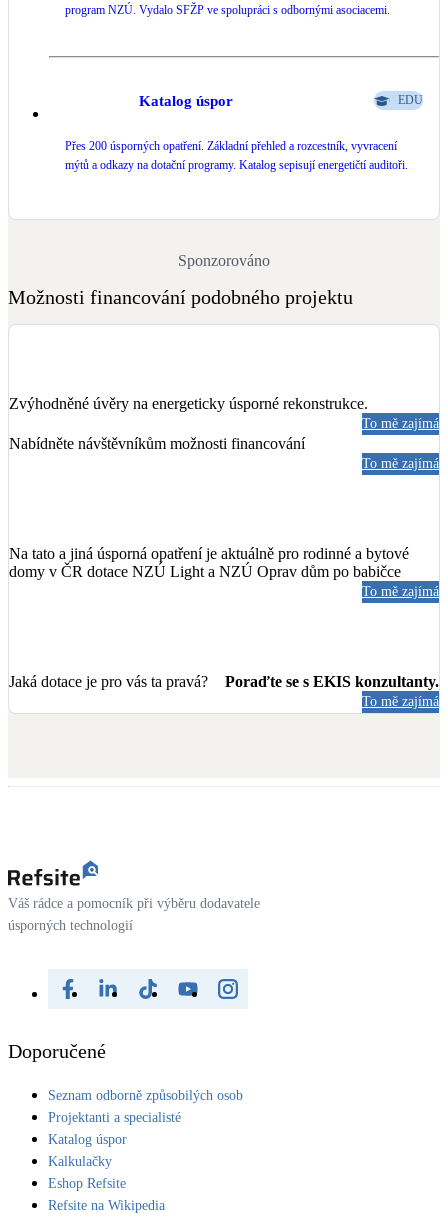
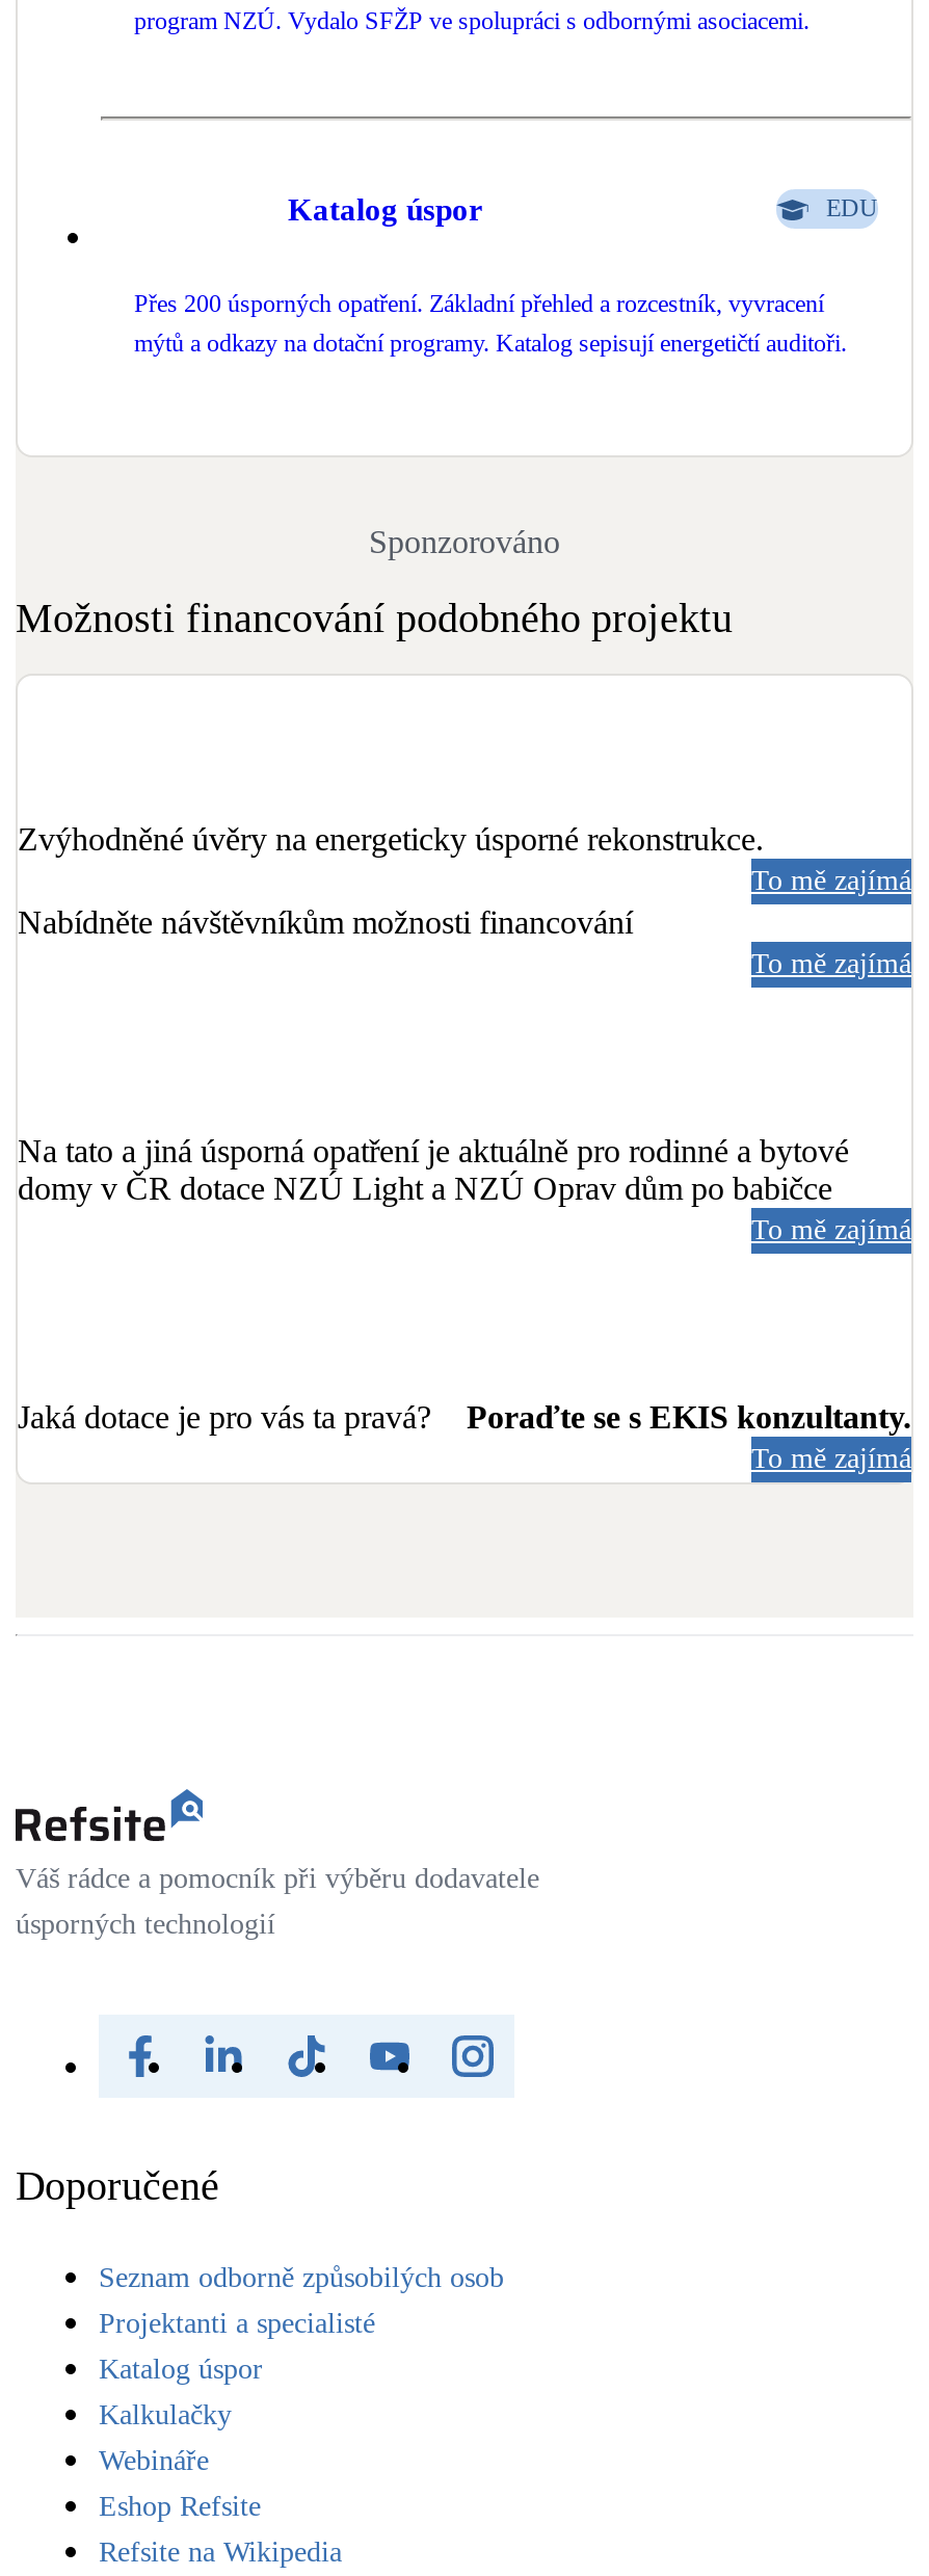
+ Webináře
